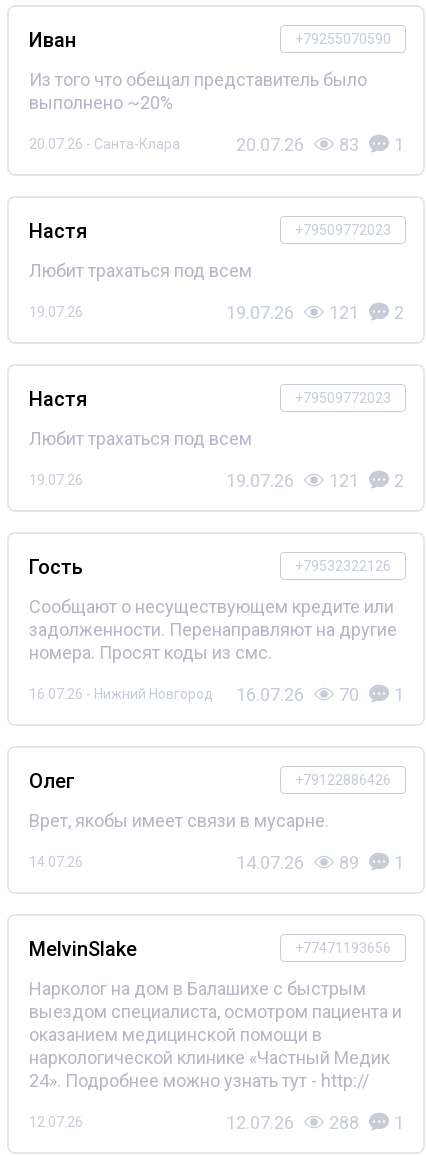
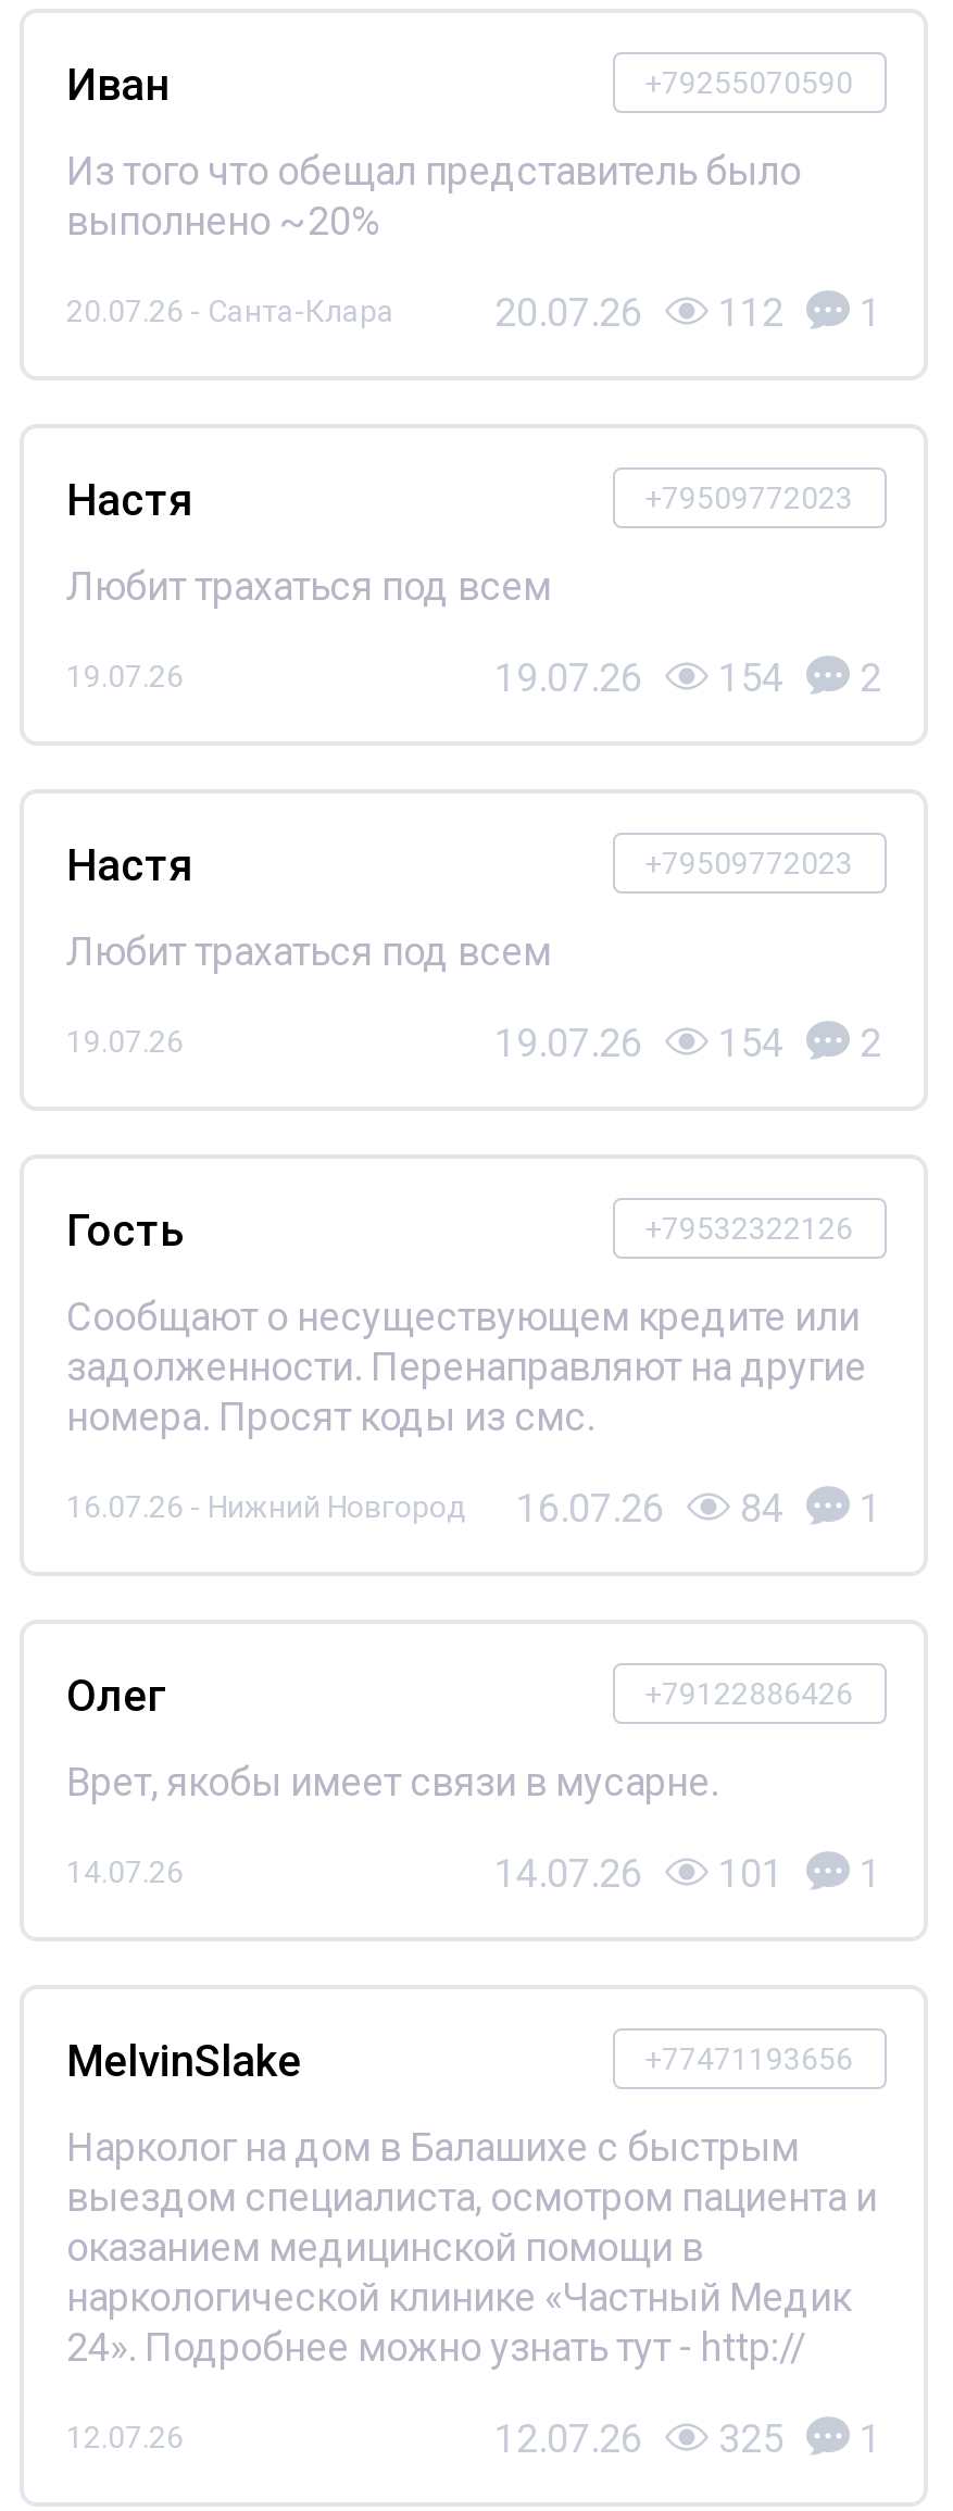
- 20.07.26 83 1
+ 20.07.26 112 1

- 19.07.26 121 2
+ 19.07.26 154 2

- 19.07.26 121 2
+ 19.07.26 154 2

- 16.07.26 - Нижний Новгород 16.07.26 70 1
+ 16.07.26 - Нижний Новгород 16.07.26 84 1

- 14.07.26 89 1
+ 14.07.26 101 1

- 12.07.26 288 1
+ 12.07.26 325 1
